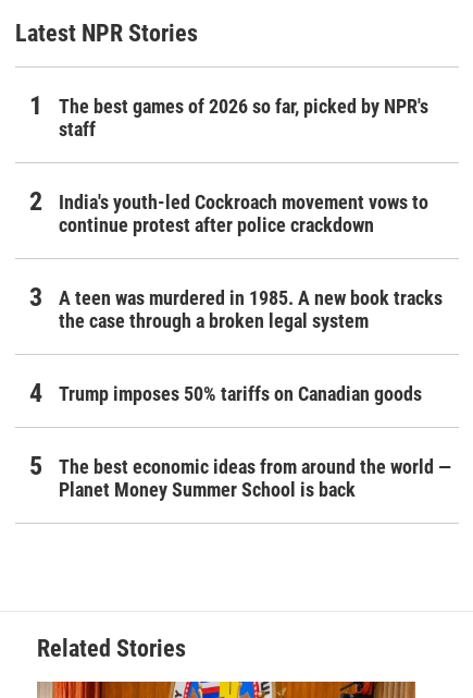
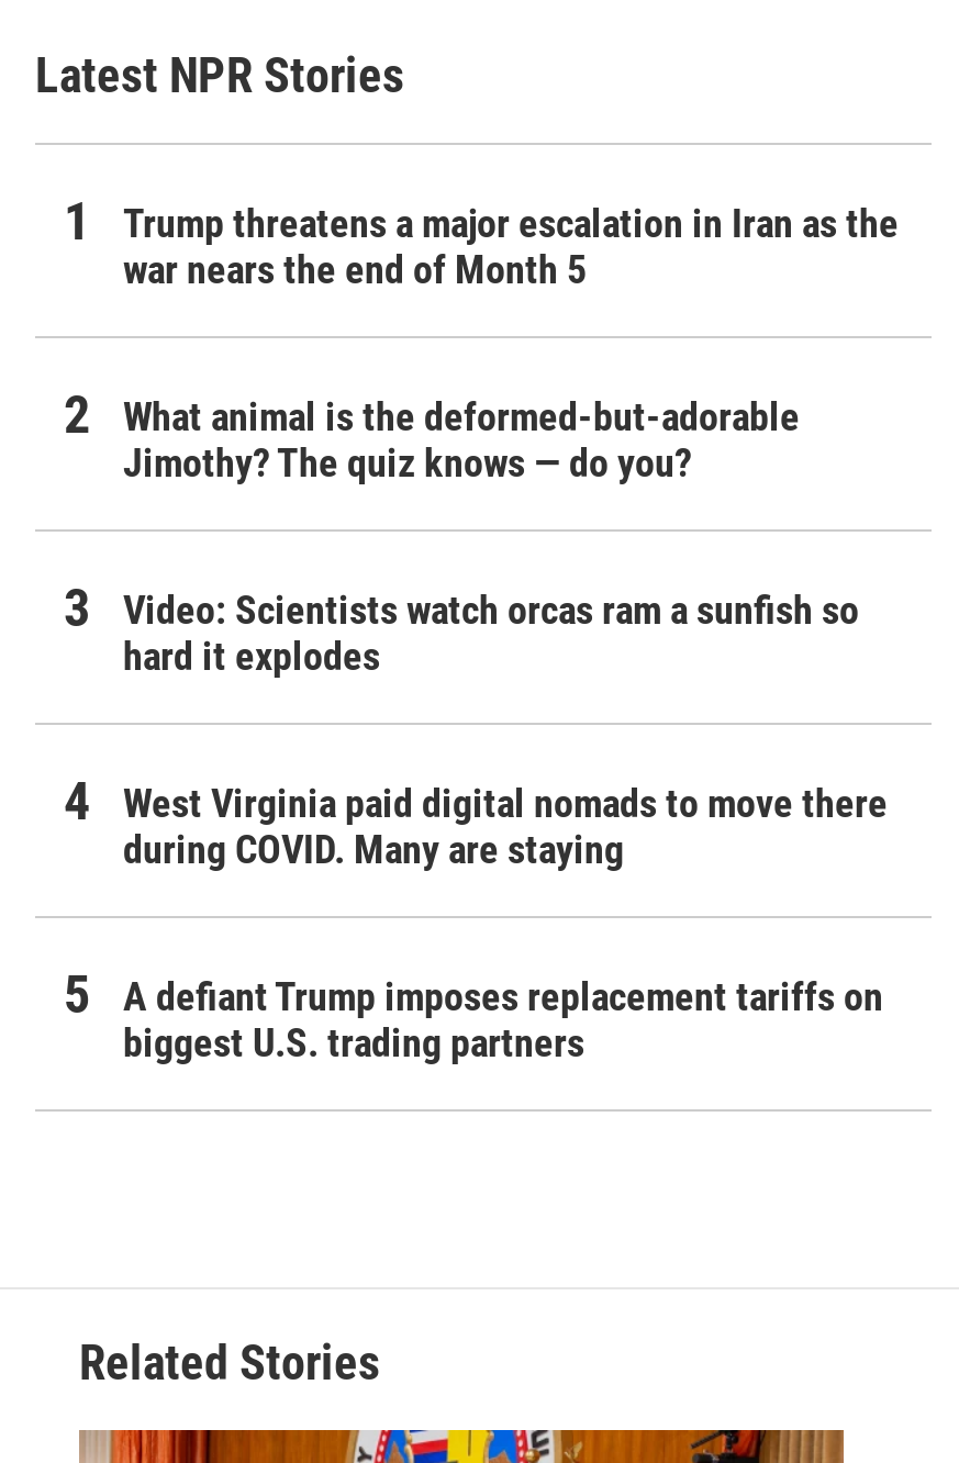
- The best games of 2026 so far, picked by NPR's
- staff
+ Trump threatens a major escalation in Iran as the
+ war nears the end of Month 5

- India's youth-led Cockroach movement vows to
- continue protest after police crackdown
+ What animal is the deformed-but-adorable
+ Jimothy? The quiz knows — do you?

- A teen was murdered in 1985. A new book tracks
- the case through a broken legal system
+ Video: Scientists watch orcas ram a sunfish so
+ hard it explodes

- Trump imposes 50% tariffs on Canadian goods
+ West Virginia paid digital nomads to move there
+ during COVID. Many are staying

- The best economic ideas from around the world —
- Planet Money Summer School is back
+ A defiant Trump imposes replacement tariffs on
+ biggest U.S. trading partners
